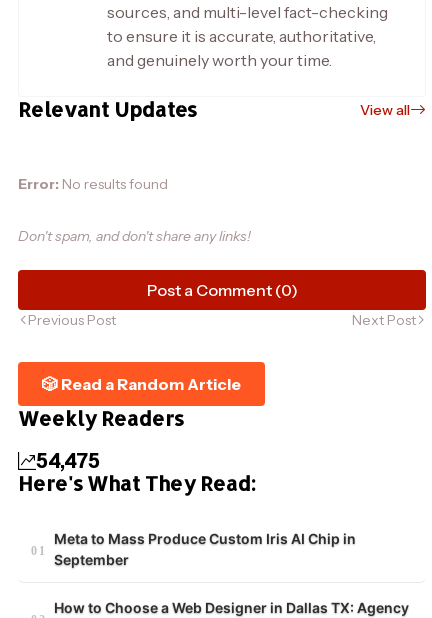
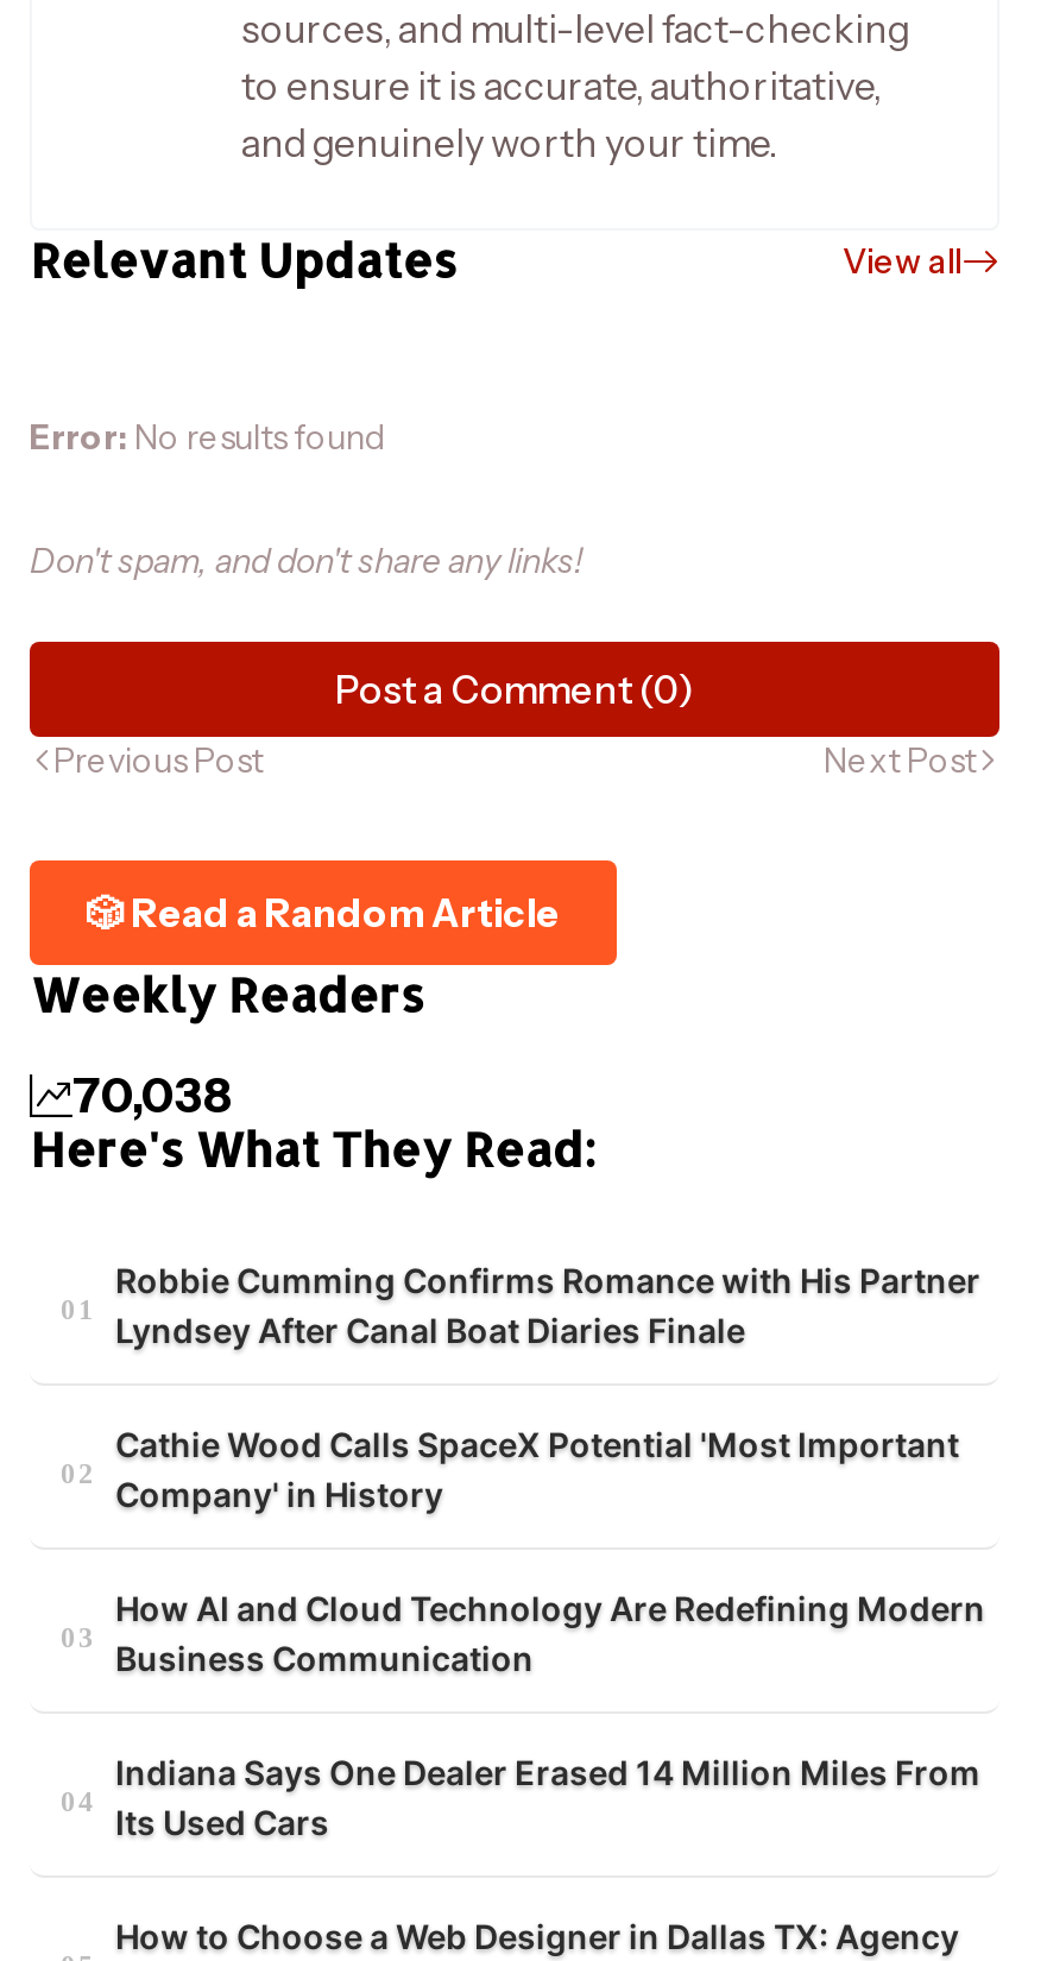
- 54,475
+ 70,038

- Meta to Mass Produce Custom Iris AI Chip in
- September
+ Robbie Cumming Confirms Romance with His Partner
+ Lyndsey After Canal Boat Diaries Finale
+ Cathie Wood Calls SpaceX Potential 'Most Important
+ Company' in History
+ How AI and Cloud Technology Are Redefining Modern
+ Business Communication
+ Indiana Says One Dealer Erased 14 Million Miles From
+ Its Used Cars
